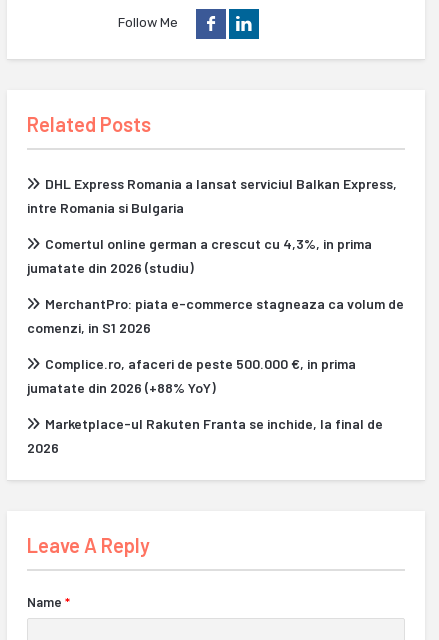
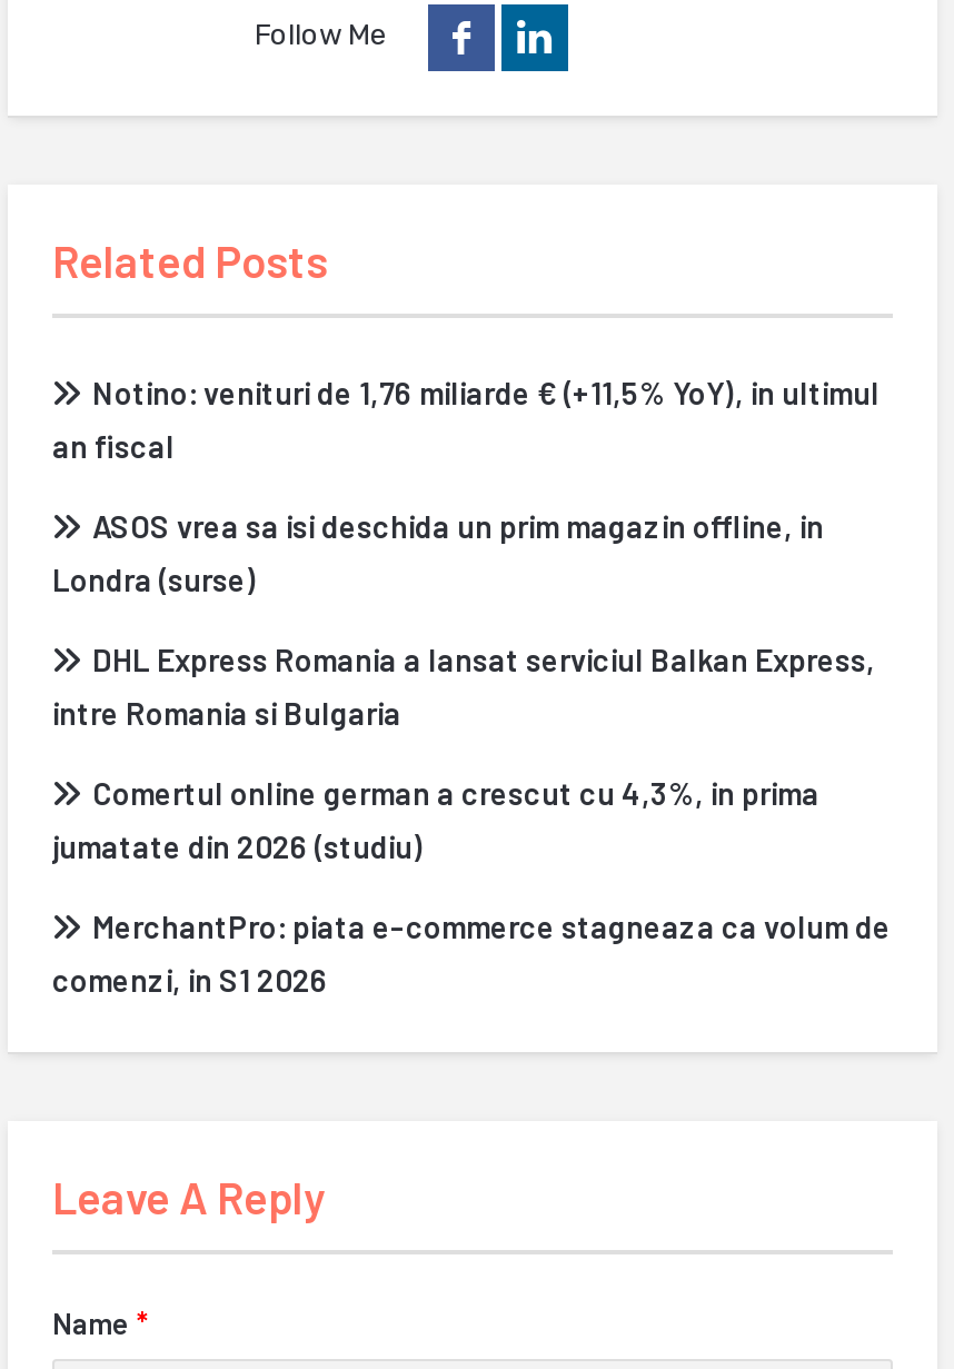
+ Notino: venituri de 1,76 miliarde € (+11,5% YoY), in ultimul
+ an fiscal
+ ASOS vrea sa isi deschida un prim magazin offline, in
+ Londra (surse)

moved down: DHL Express Romania a lansat serviciul Balkan Express, | intre Romania si Bulgaria | Comertul online german a crescut cu 4,3%, in prima | jumatate din 2026 (studiu) | MerchantPro: piata e-commerce stagneaza ca volum de | comenzi, in S1 2026

- Complice.ro, afaceri de peste 500.000 €, in prima
- jumatate din 2026 (+88% YoY)
- Marketplace-ul Rakuten Franta se inchide, la final de
- 2026
